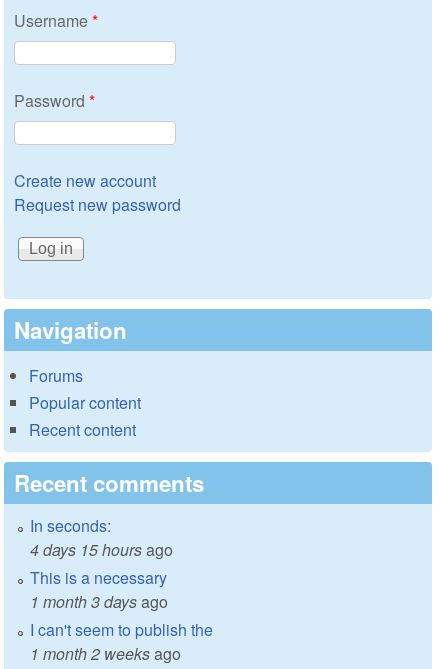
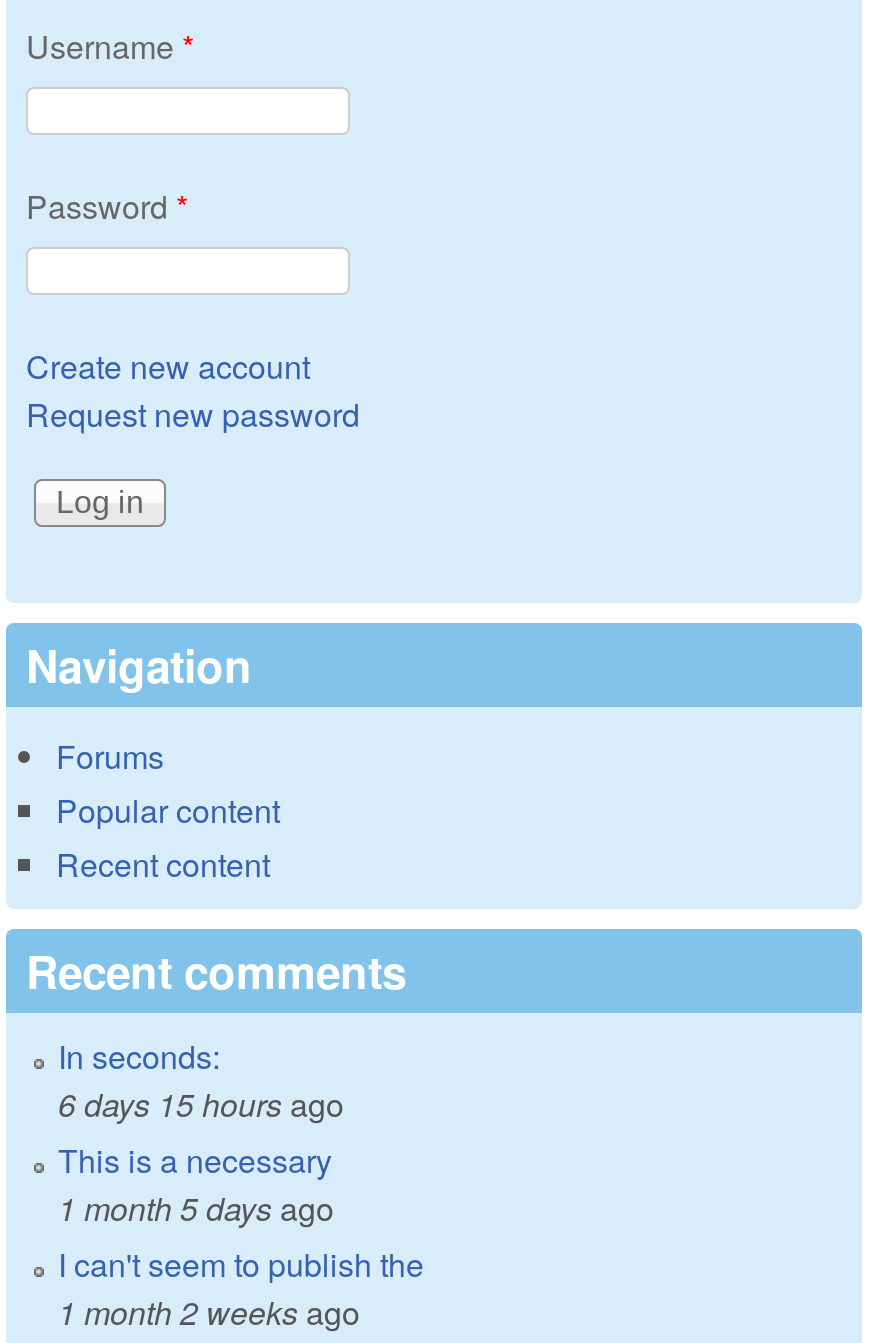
- 4 days 15 hours ago
+ 6 days 15 hours ago

- 1 month 3 days ago
+ 1 month 5 days ago
